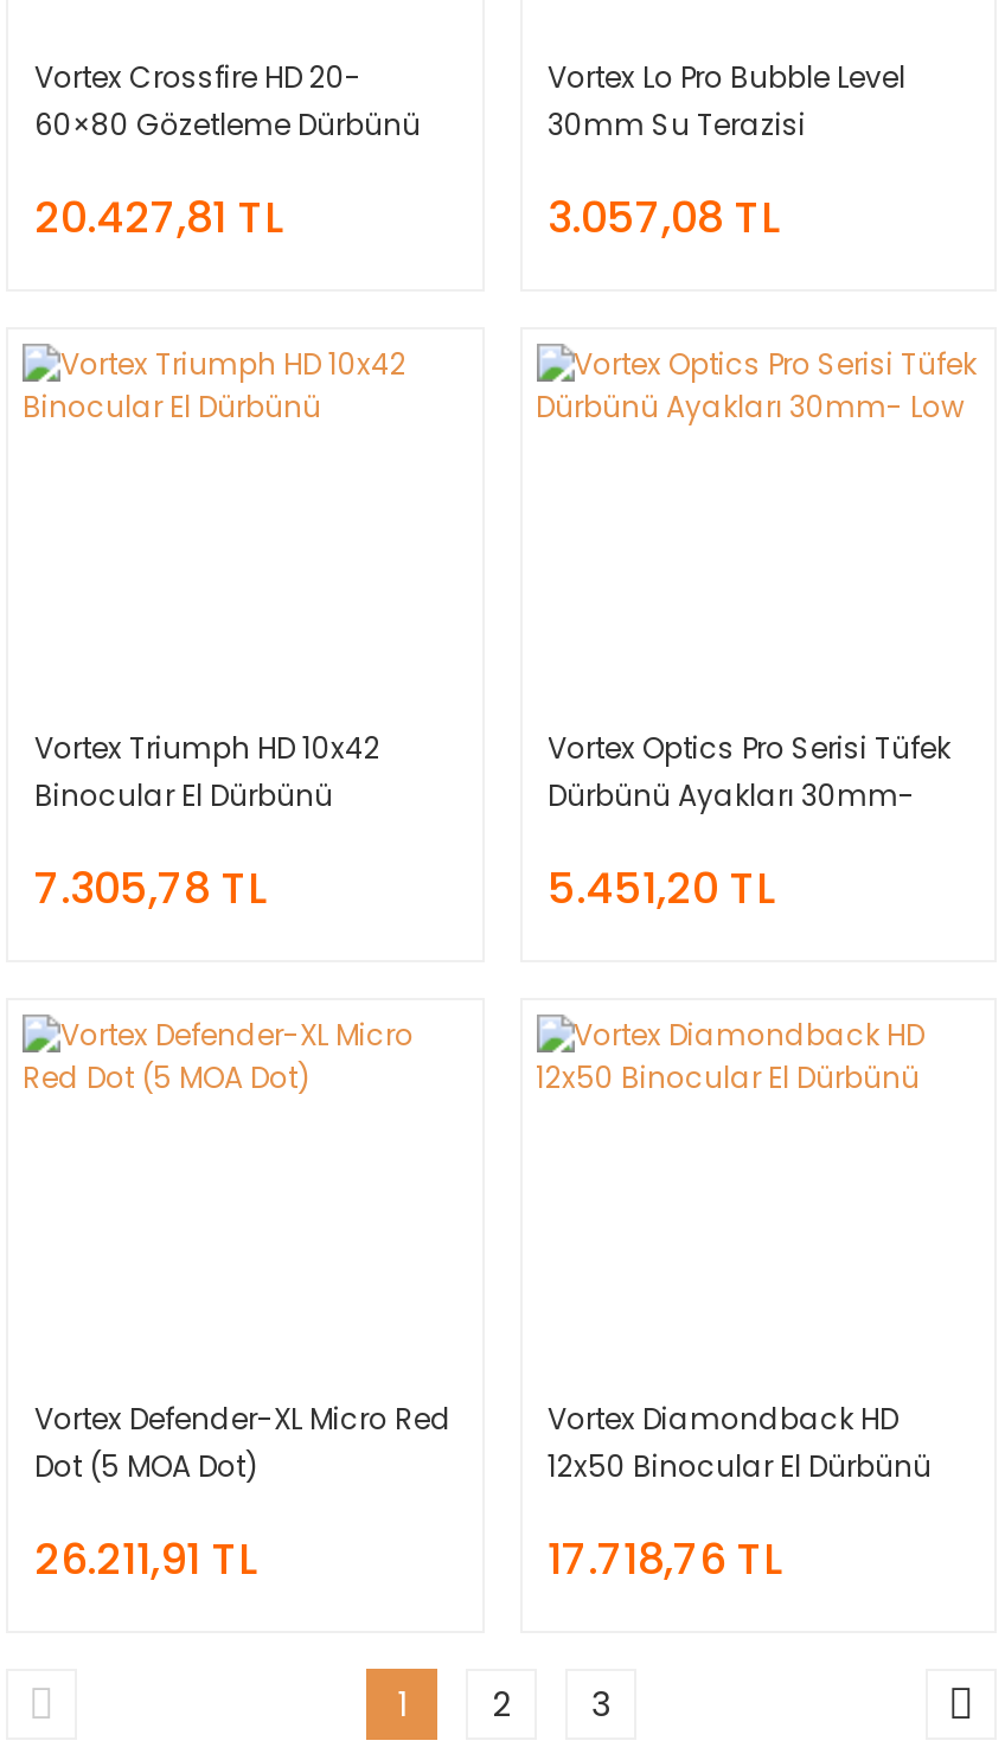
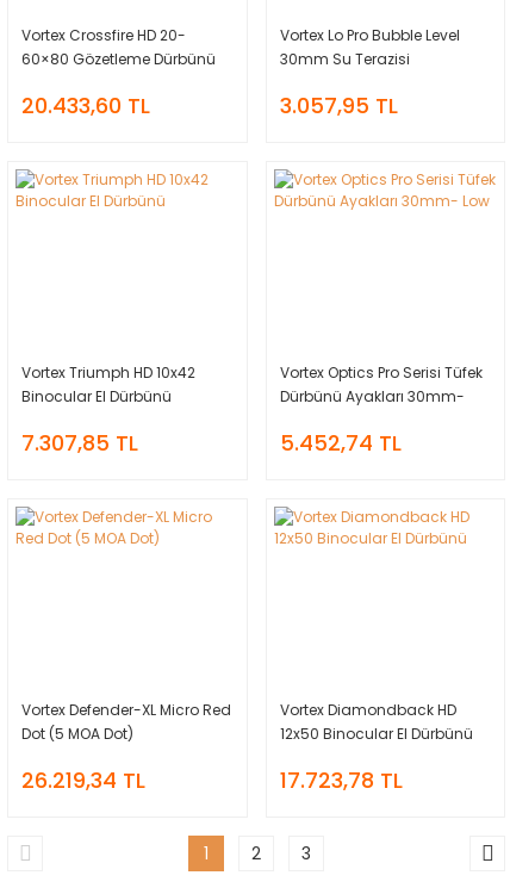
- 20.427,81 TL
+ 20.433,60 TL

- 3.057,08 TL
+ 3.057,95 TL

- 7.305,78 TL
+ 7.307,85 TL

- 5.451,20 TL
+ 5.452,74 TL

- 26.211,91 TL
+ 26.219,34 TL

- 17.718,76 TL
+ 17.723,78 TL
